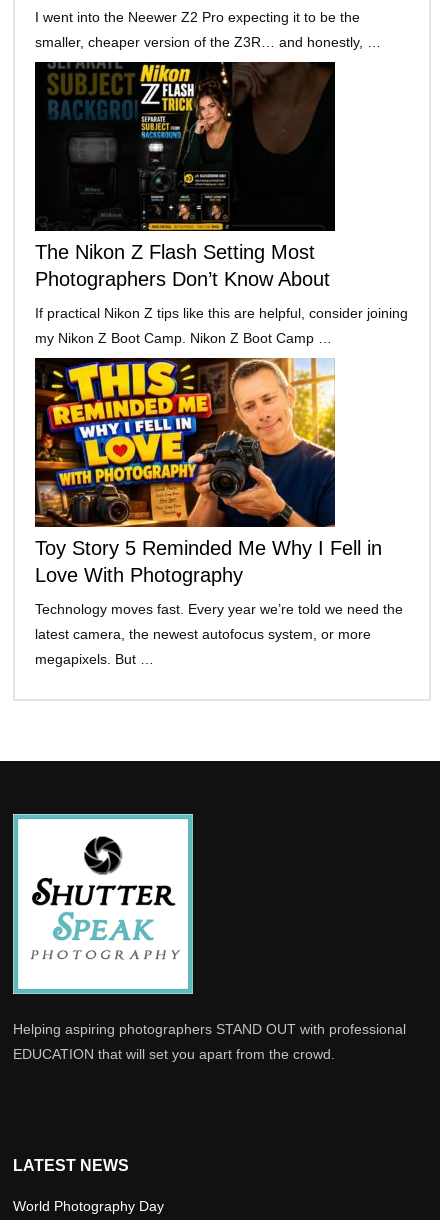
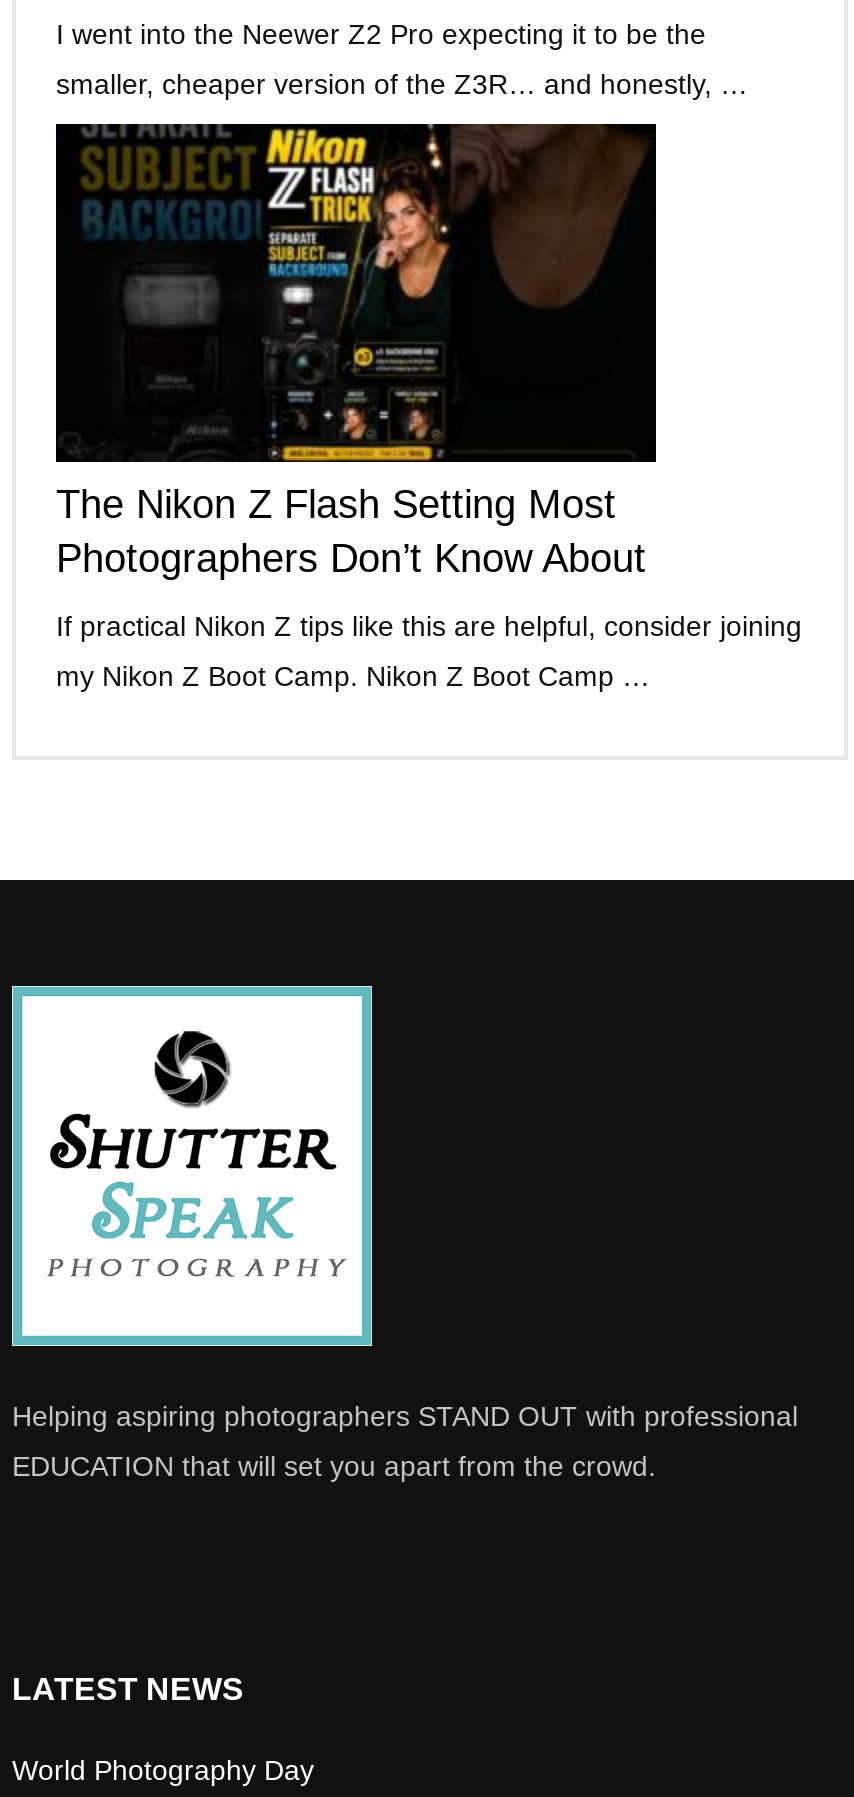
- [image]
- Toy Story 5 Reminded Me Why I Fell in
- Love With Photography
- Technology moves fast. Every year we’re told we need the
- latest camera, the newest autofocus system, or more
- megapixels. But …
